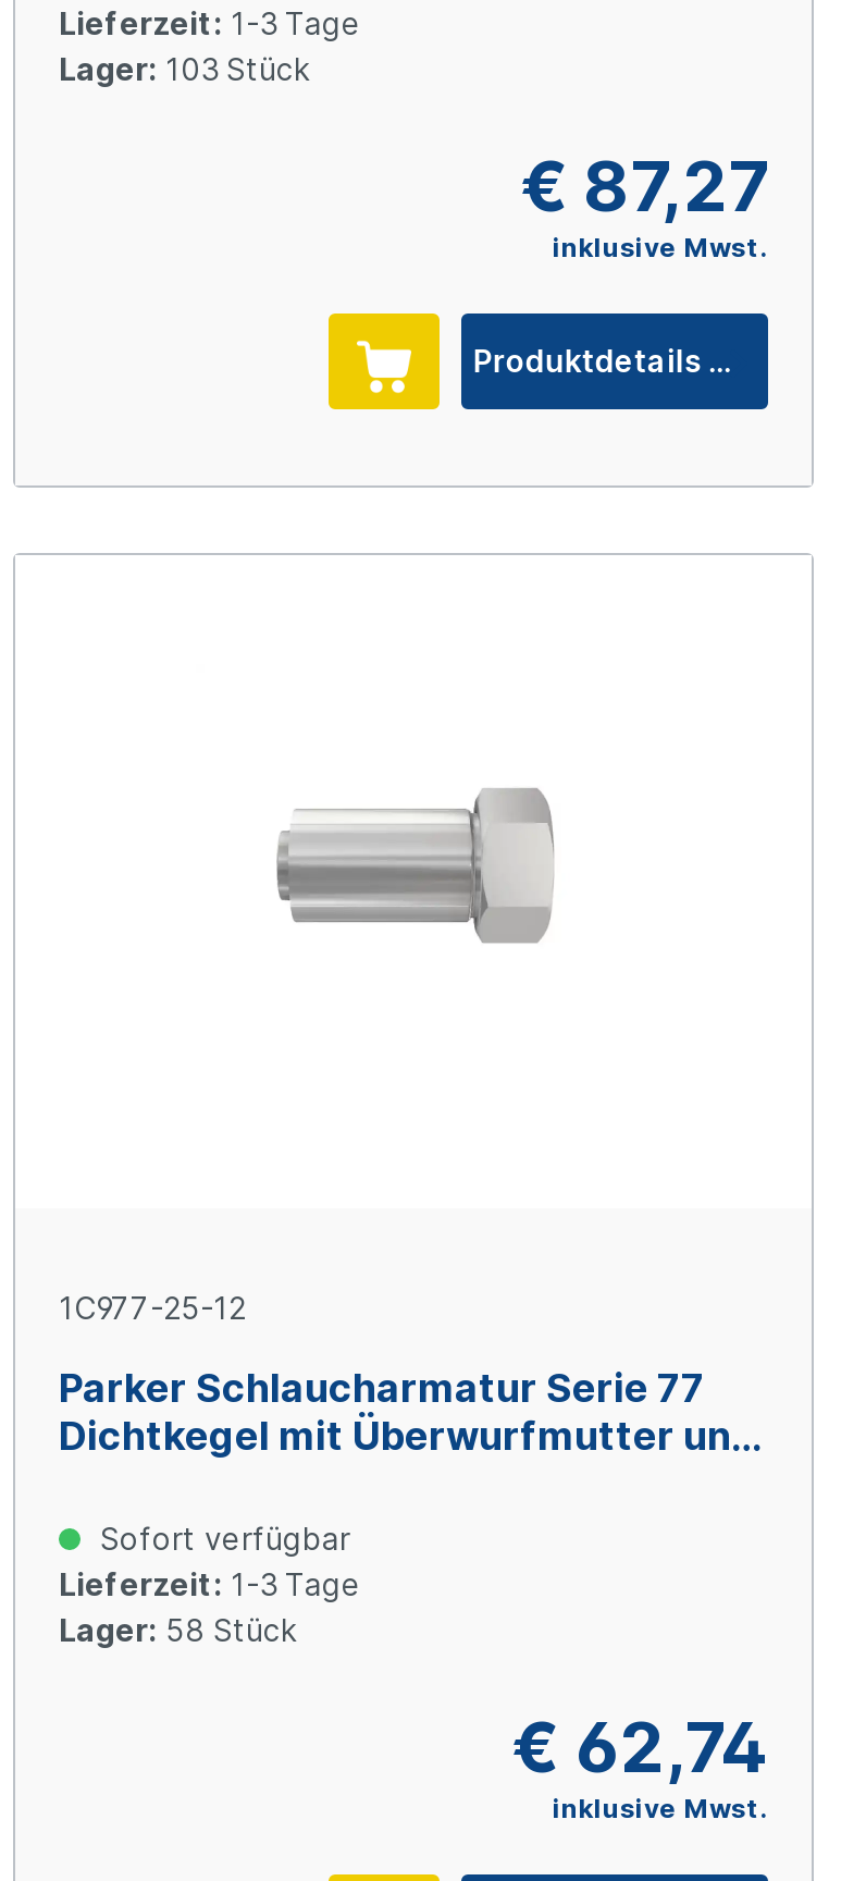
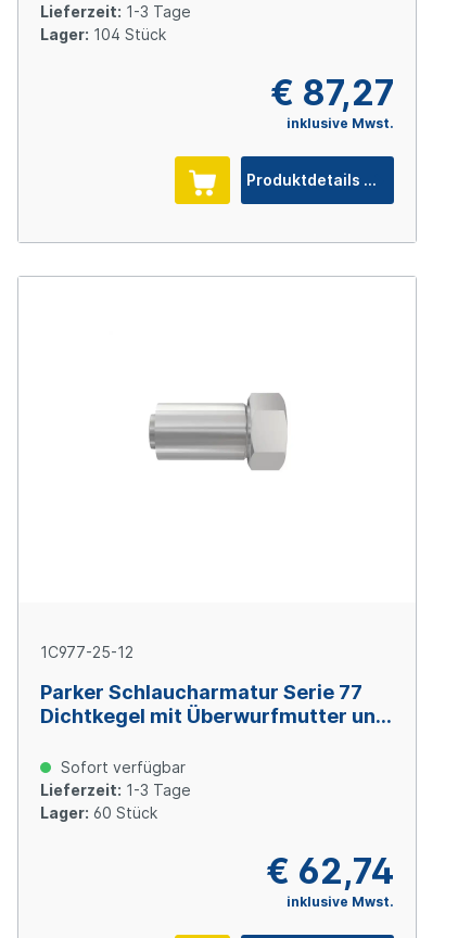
- Lager: 103 Stück
+ Lager: 104 Stück

- Lager: 58 Stück
+ Lager: 60 Stück
